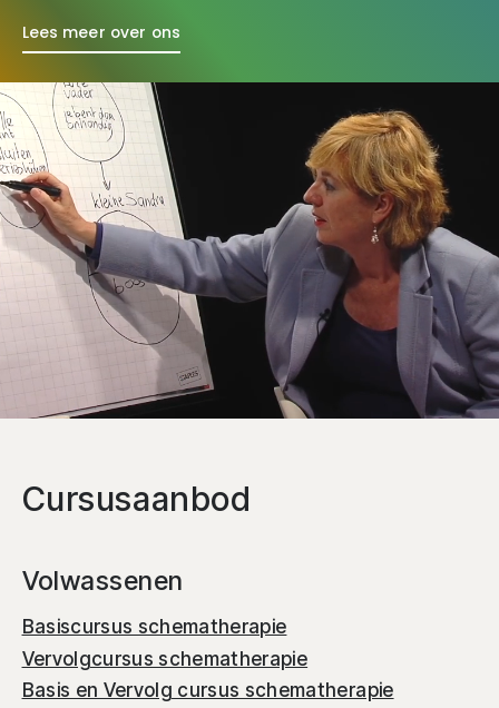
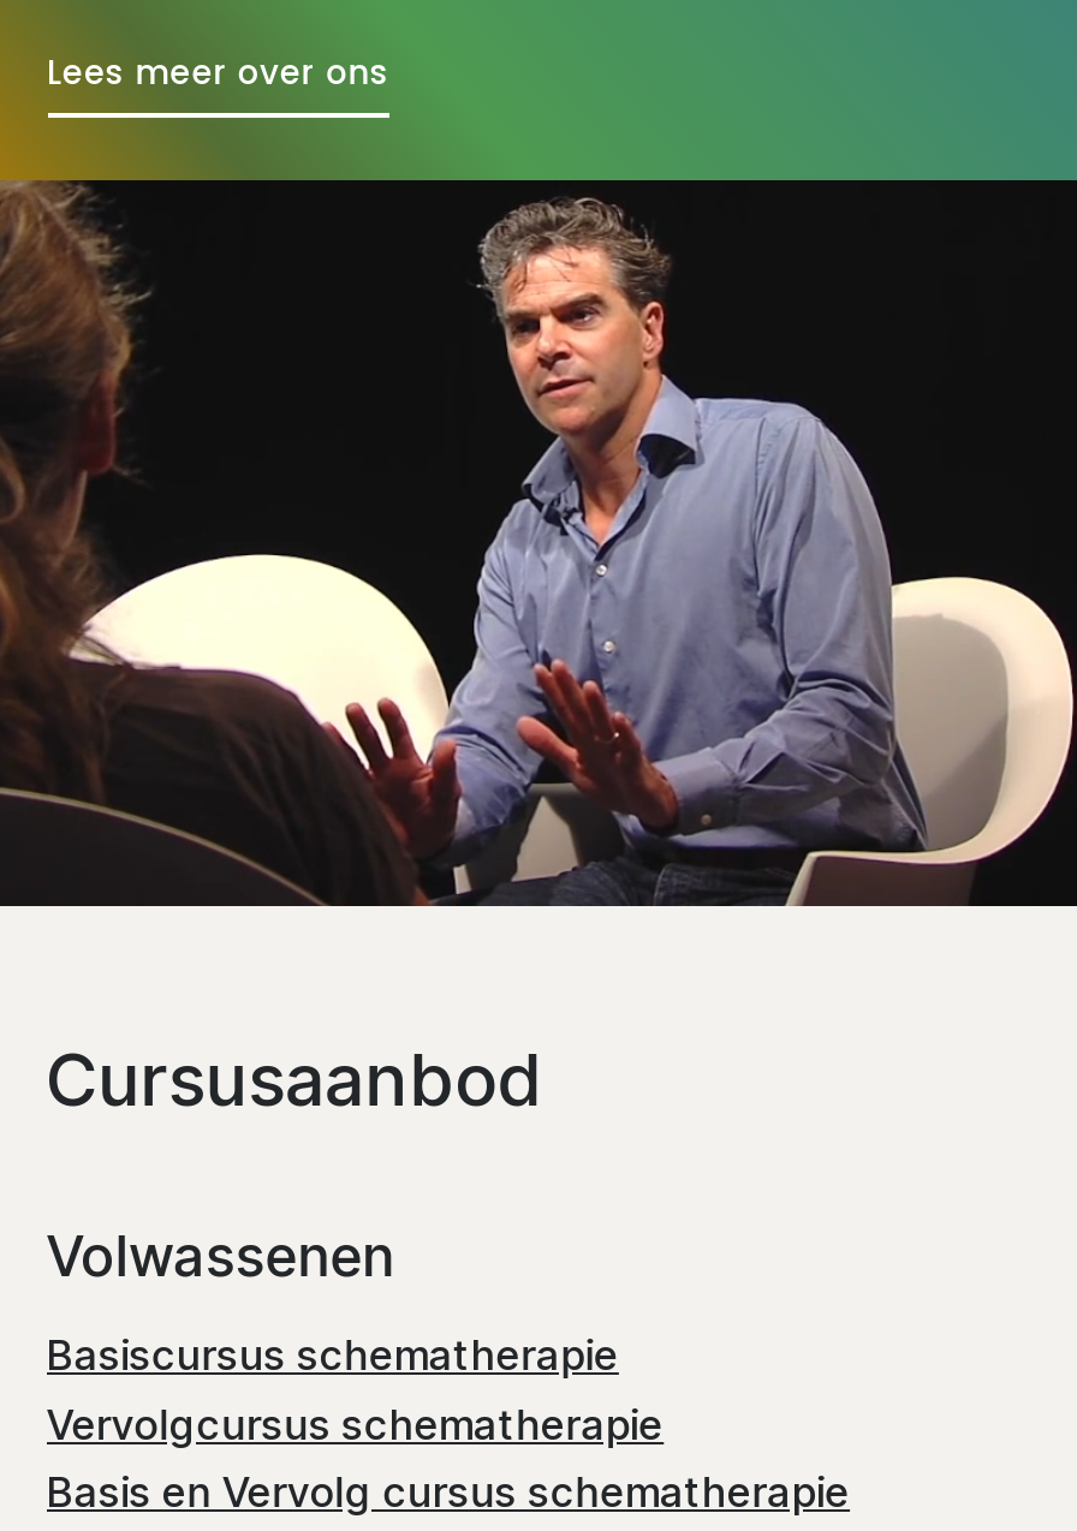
- [image]
+ [image]
